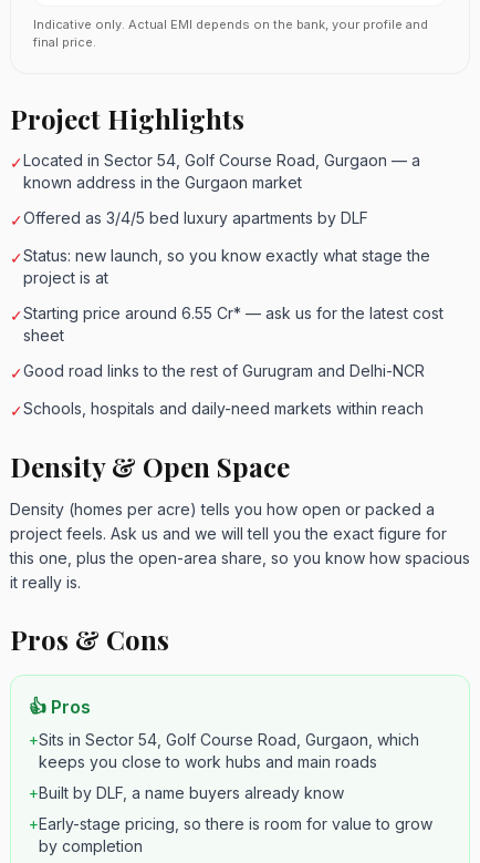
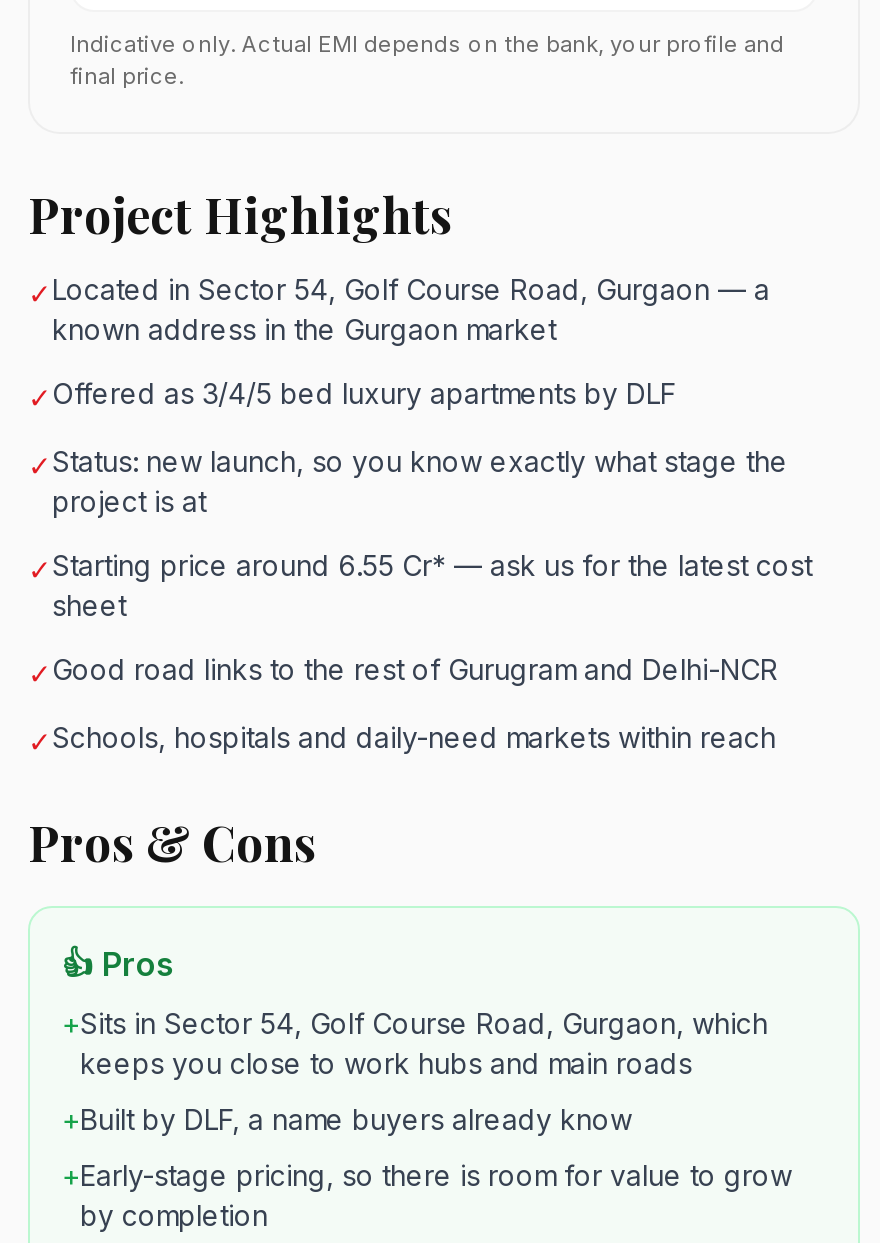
- Density & Open Space
- Density (homes per acre) tells you how open or packed a
- project feels. Ask us and we will tell you the exact figure for
- this one, plus the open-area share, so you know how spacious
- it really is.
